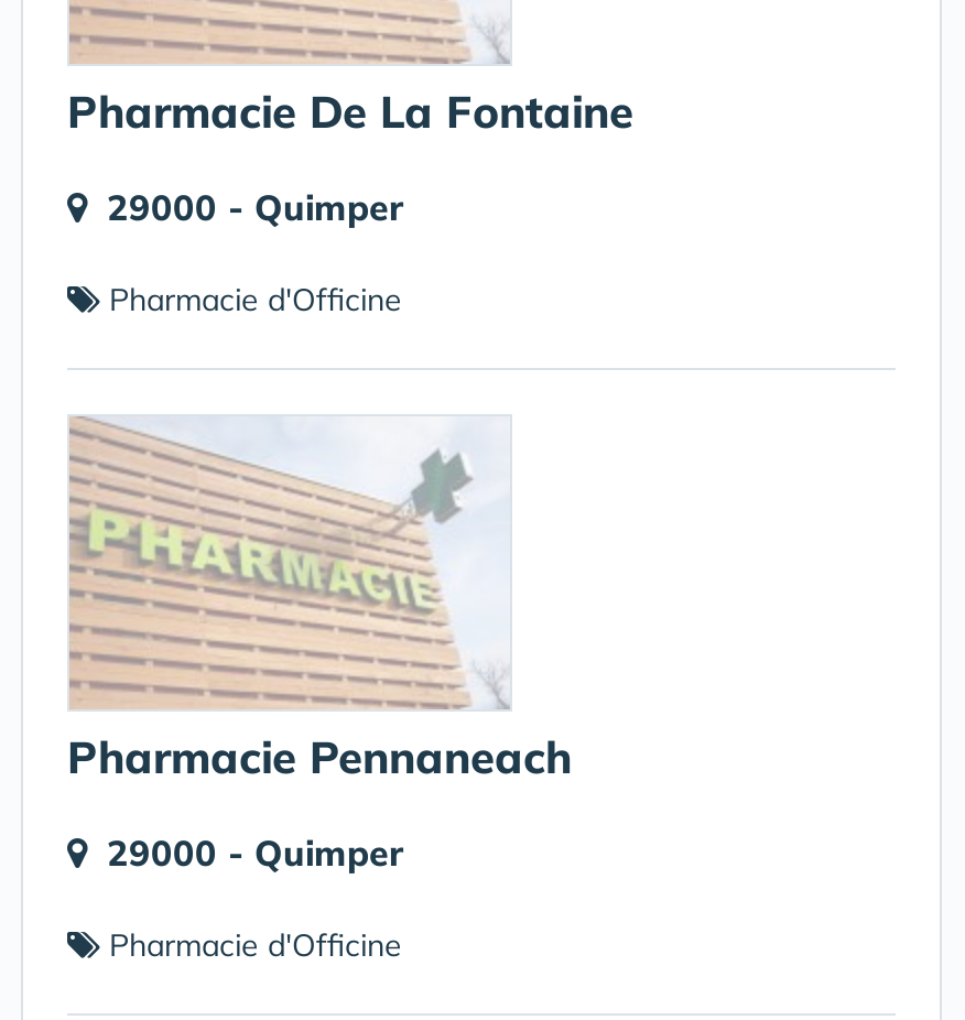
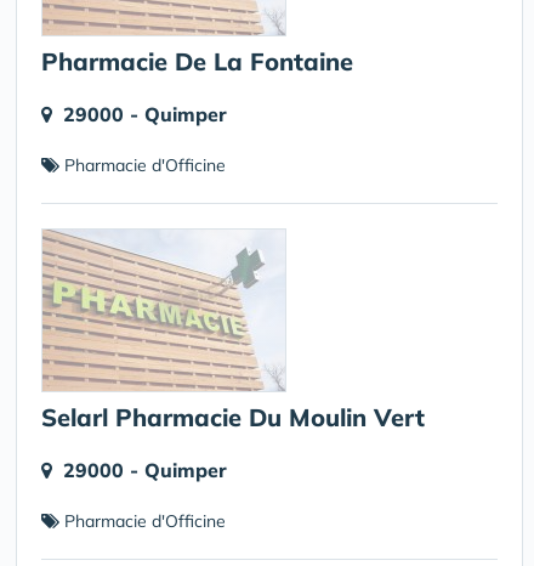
- Pharmacie Pennaneach
+ Selarl Pharmacie Du Moulin Vert
